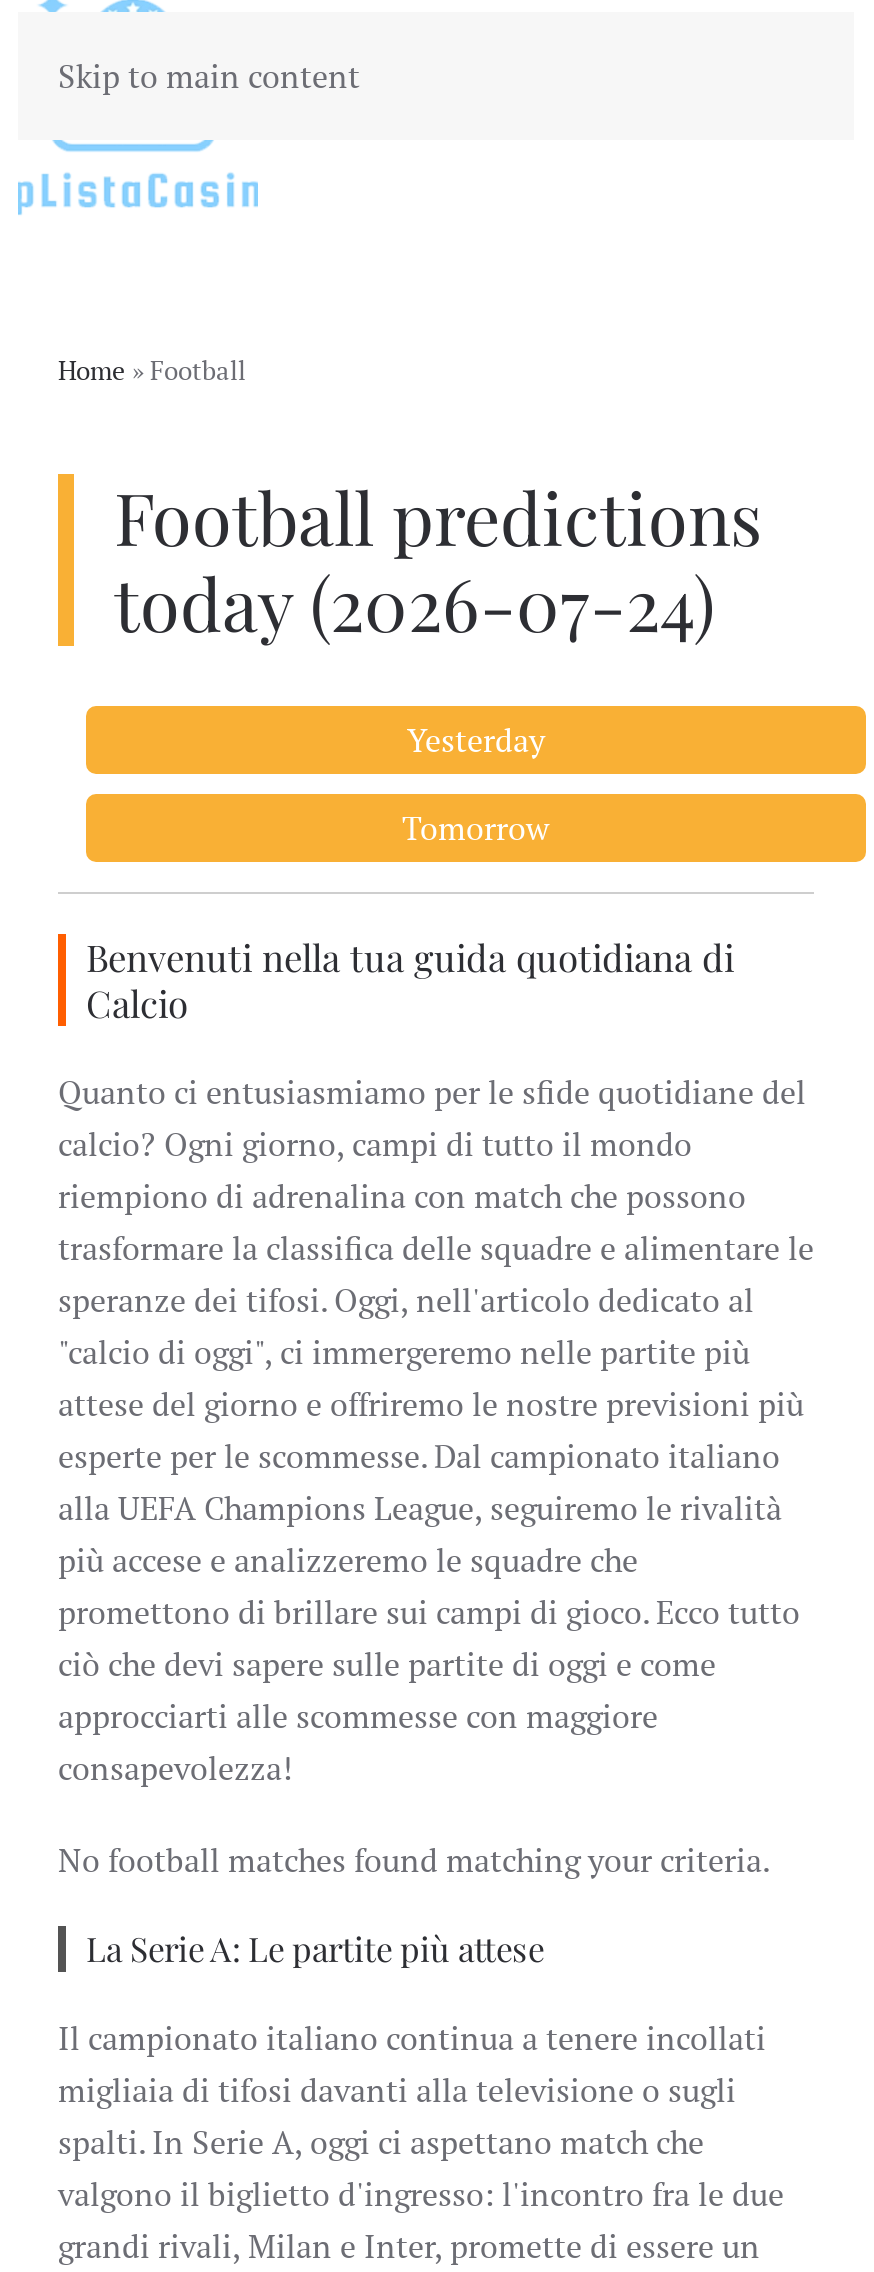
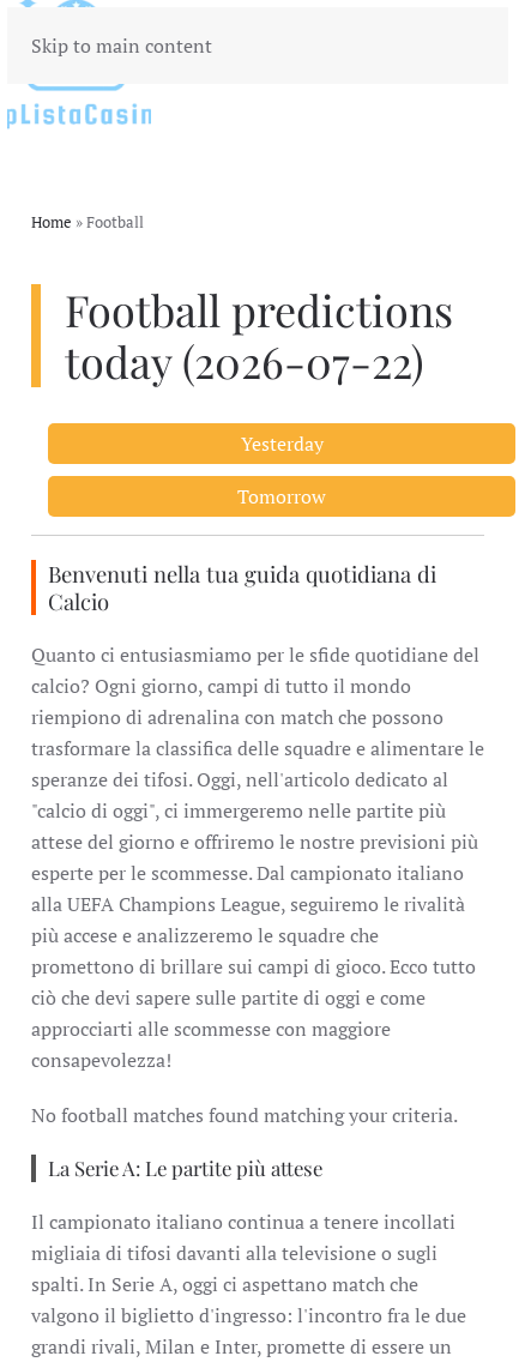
- today (2026-07-24)
+ today (2026-07-22)
